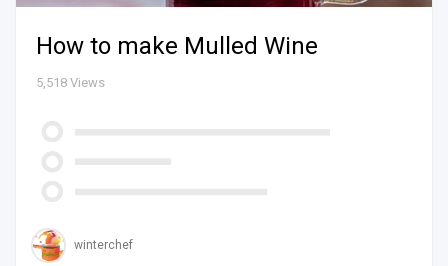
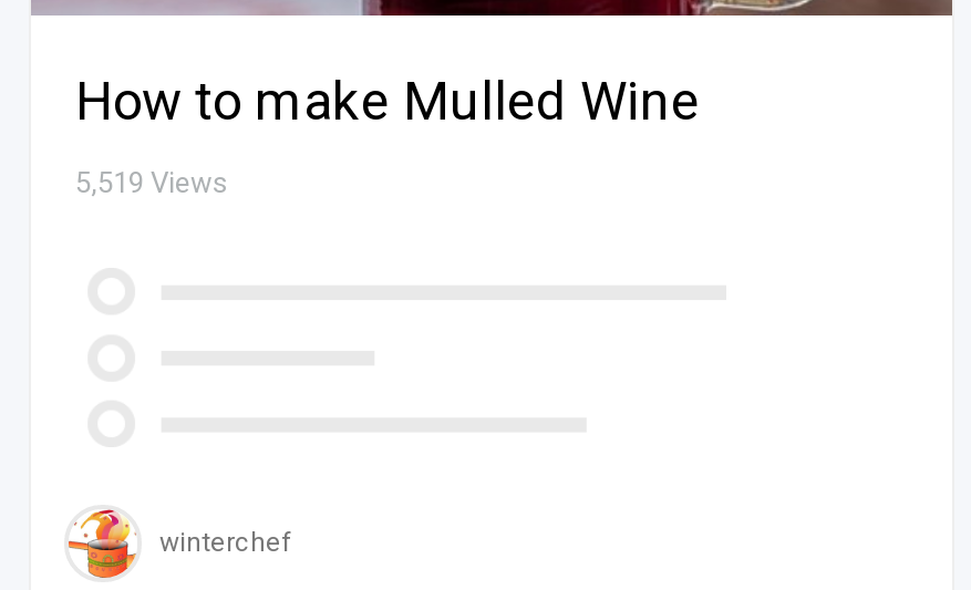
- 5,518 Views
+ 5,519 Views
